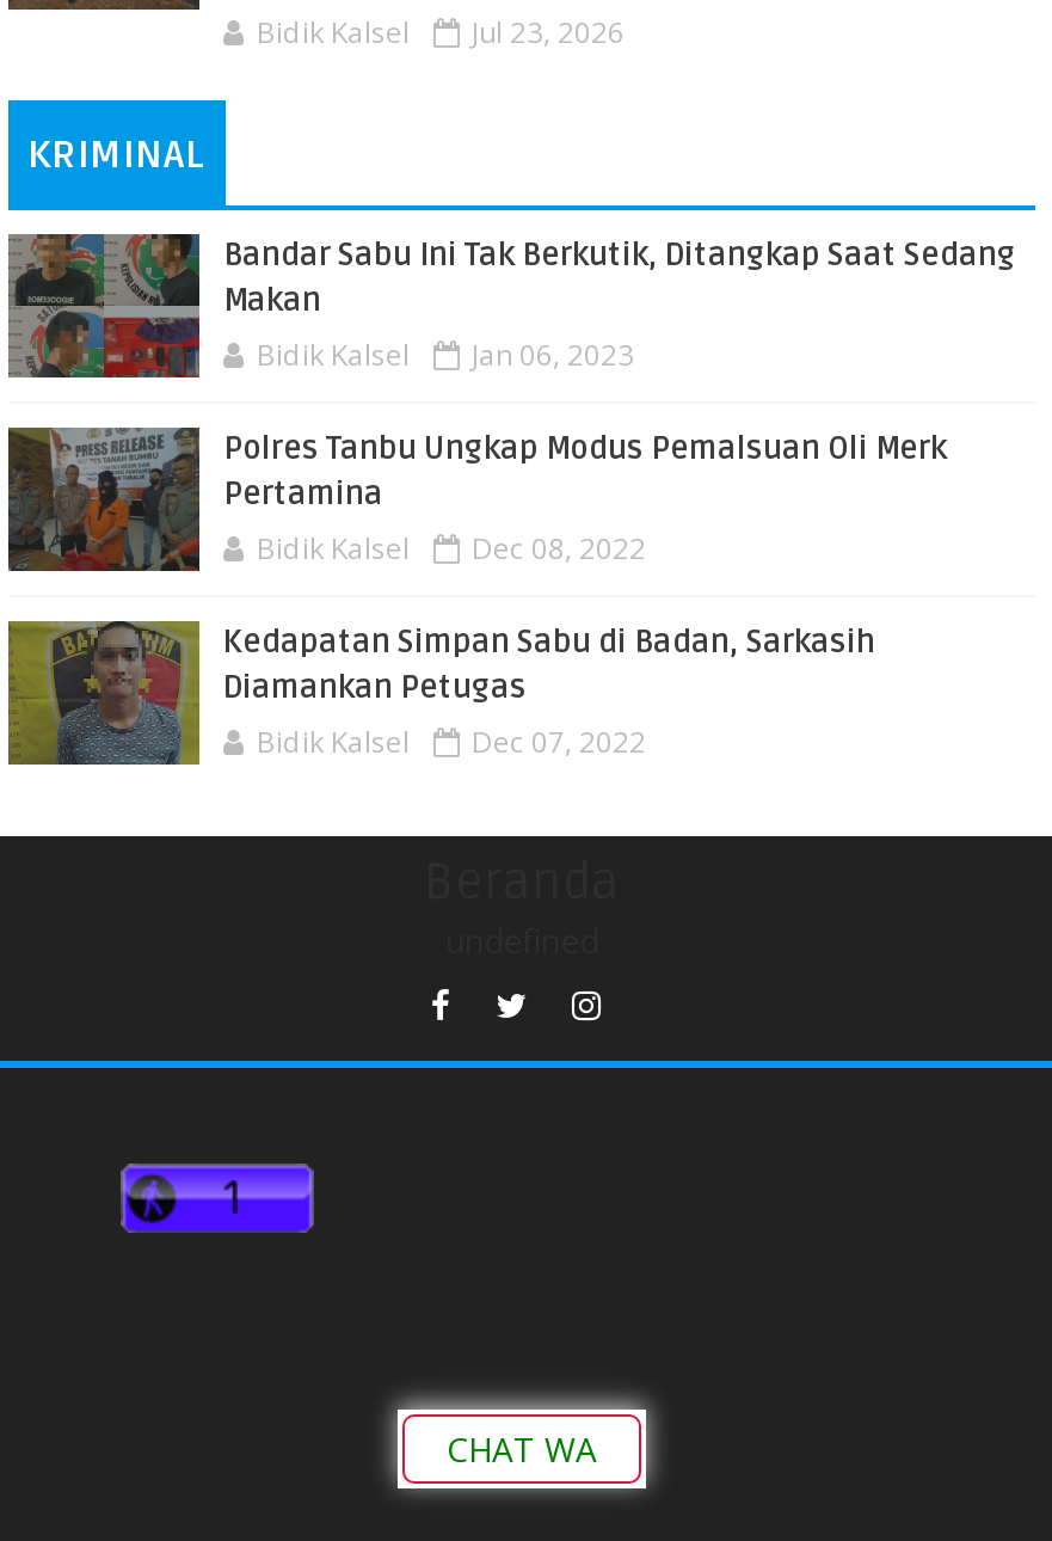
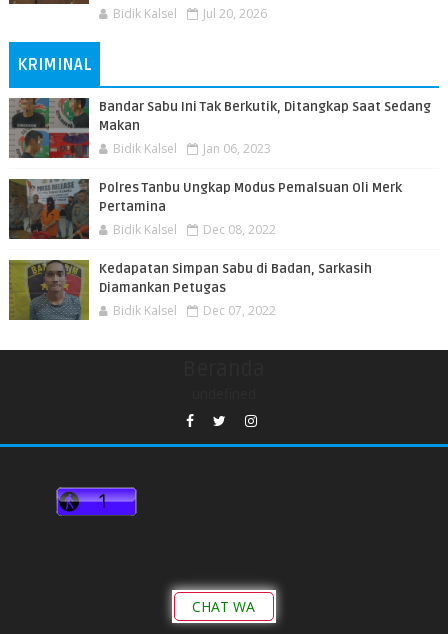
- Bidik Kalsel Jul 23, 2026
+ Bidik Kalsel Jul 20, 2026
